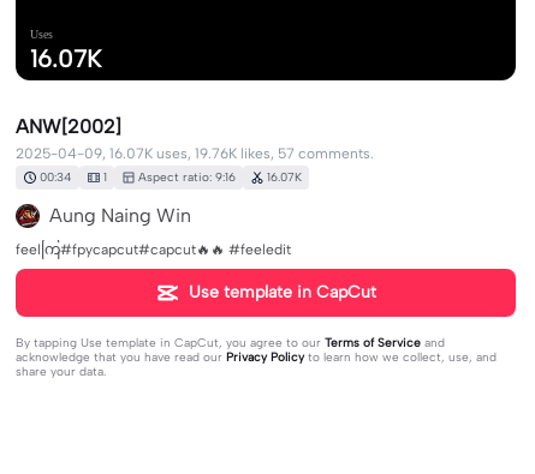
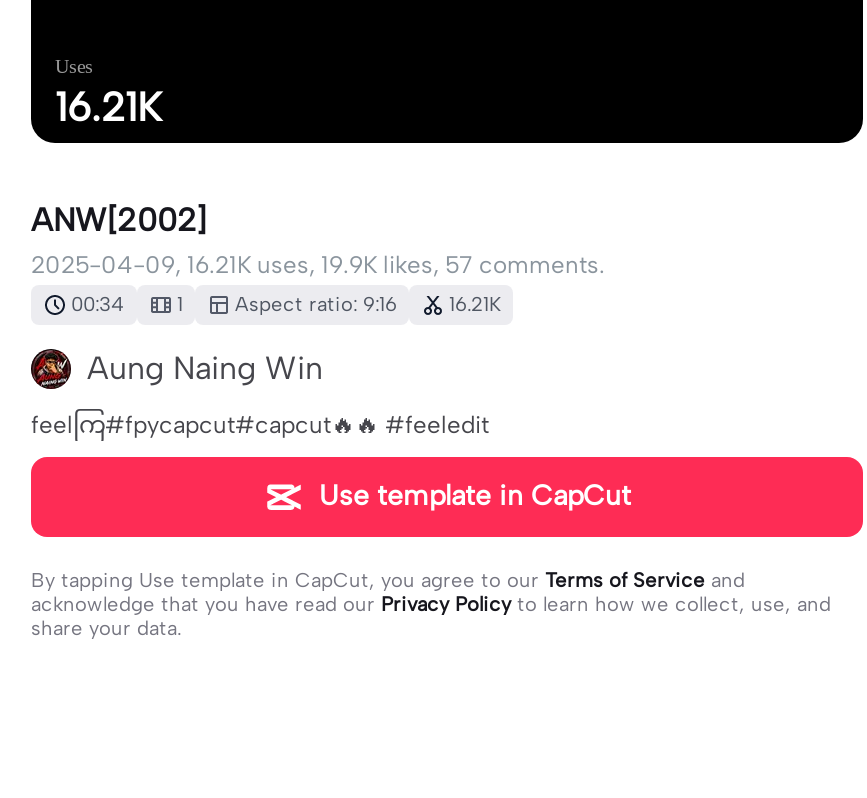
- 16.07K
+ 16.21K

- 2025-04-09, 16.07K uses, 19.76K likes, 57 comments.
+ 2025-04-09, 16.21K uses, 19.9K likes, 57 comments.

- 00:34 1 Aspect ratio: 9:16 16.07K
+ 00:34 1 Aspect ratio: 9:16 16.21K
